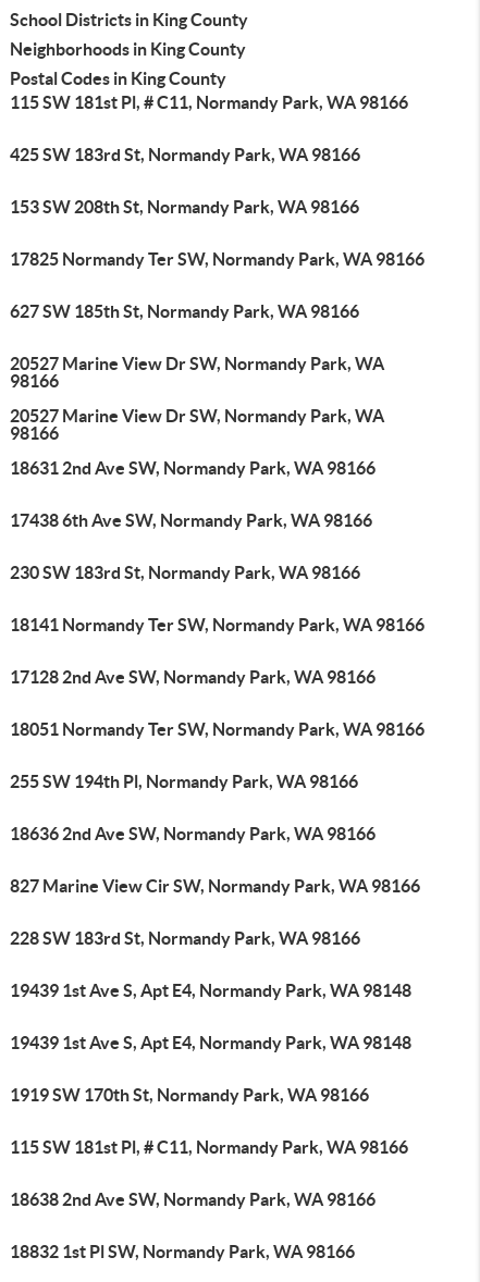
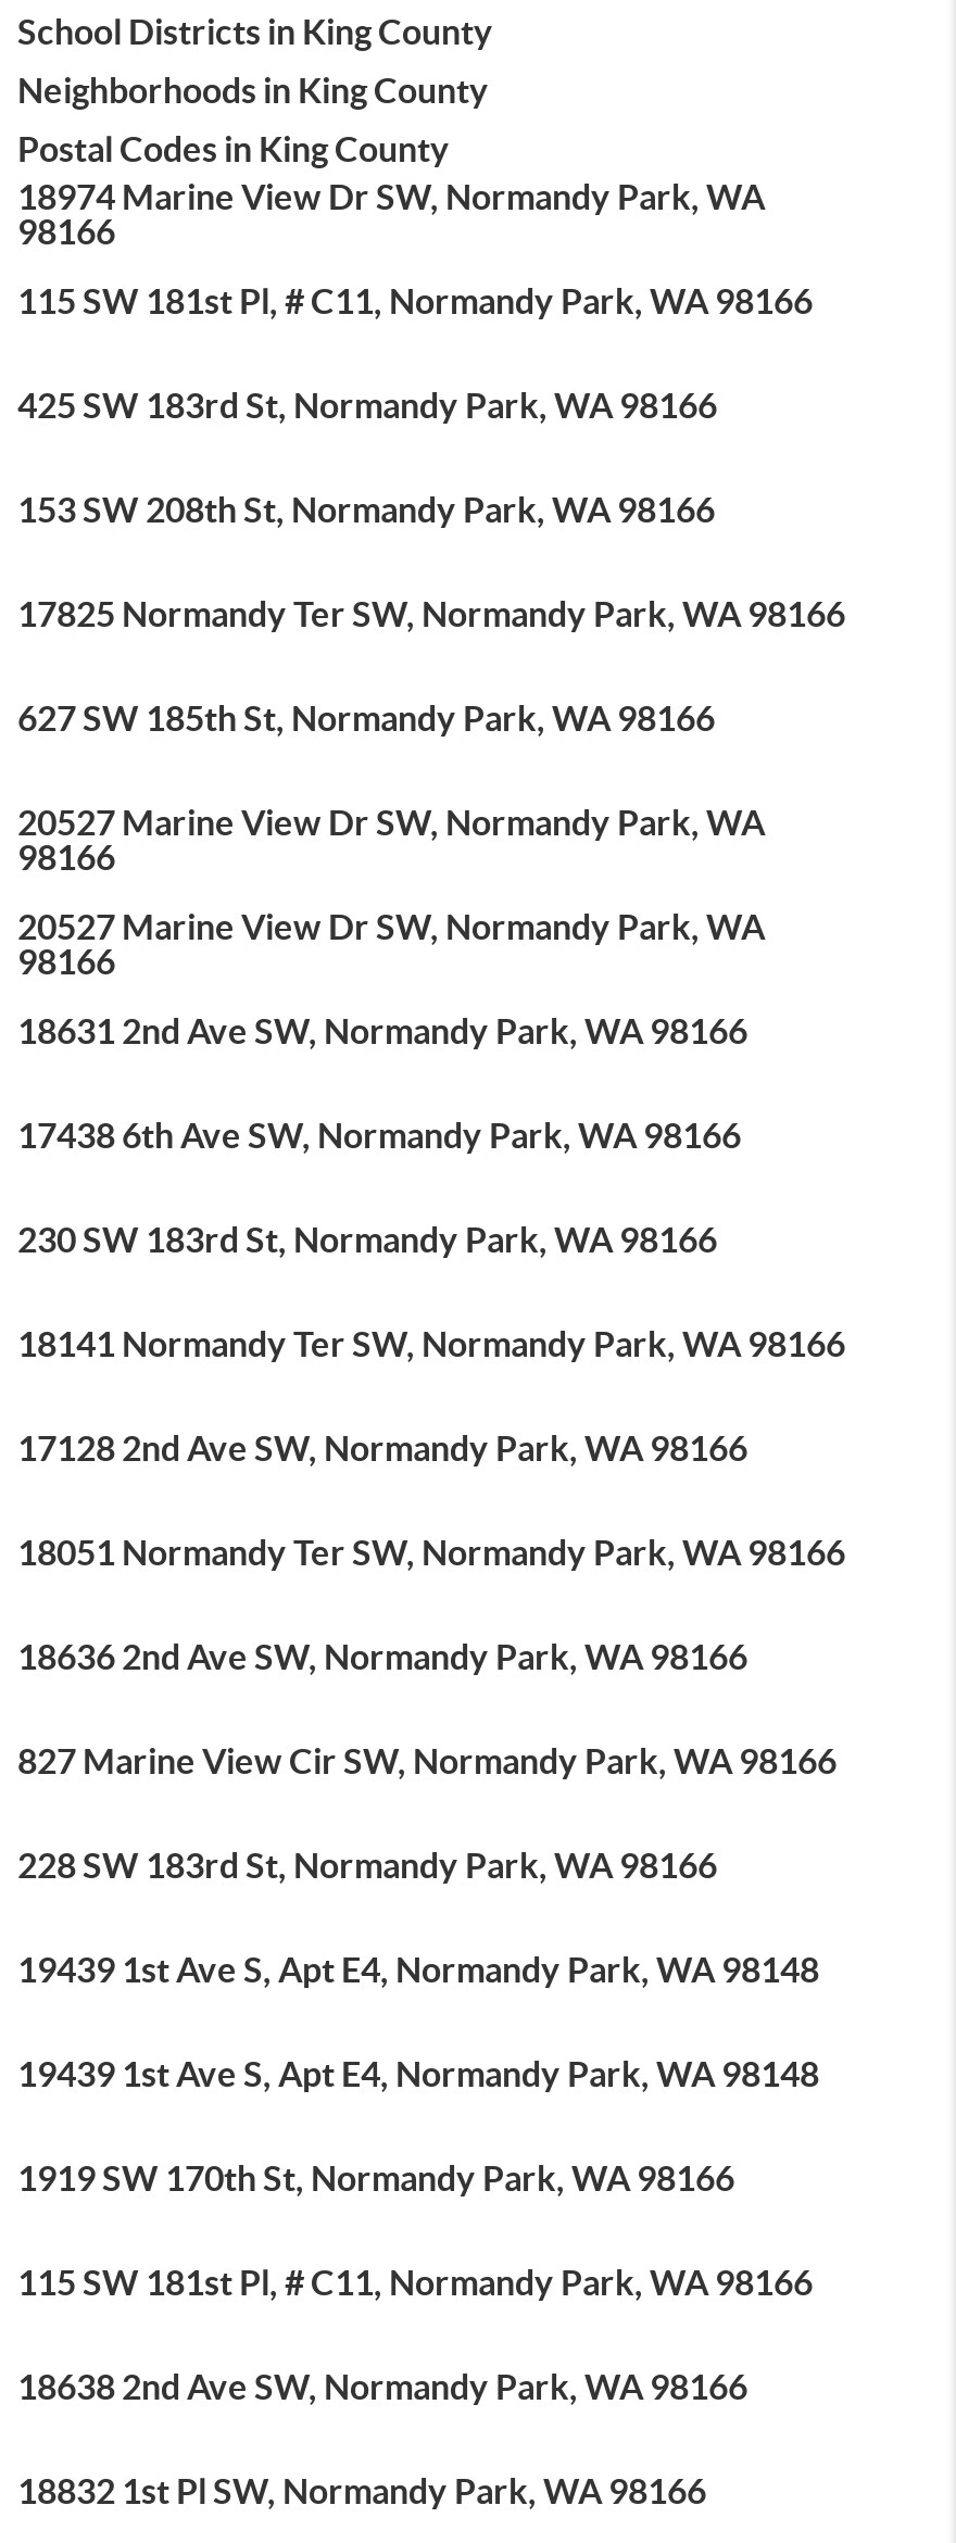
+ 18974 Marine View Dr SW, Normandy Park, WA
+ 98166

moved down: 115 SW 181st Pl, # C11, Normandy Park, WA 98166 | 425 SW 183rd St, Normandy Park, WA 98166 | 153 SW 208th St, Normandy Park, WA 98166 | ... | 17128 2nd Ave SW, Normandy Park, WA 98166 | 18051 Normandy Ter SW, Normandy Park, WA 98166

- 255 SW 194th Pl, Normandy Park, WA 98166
